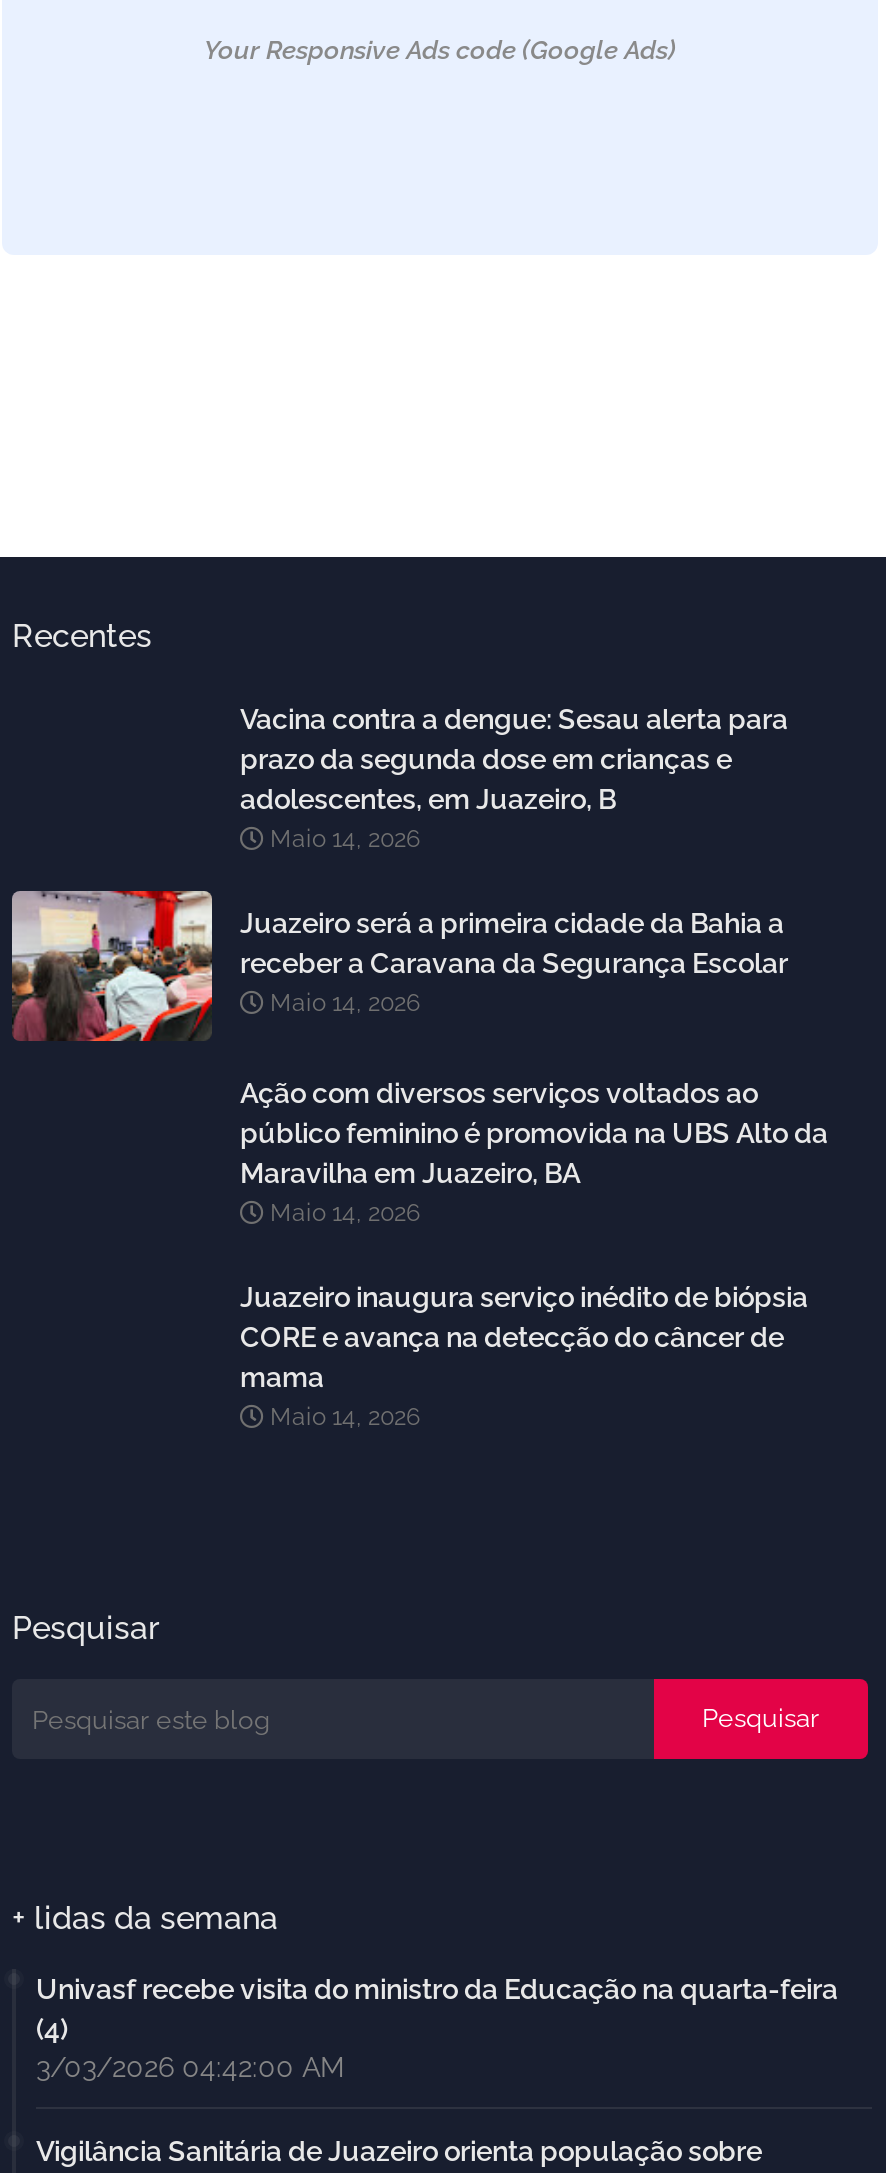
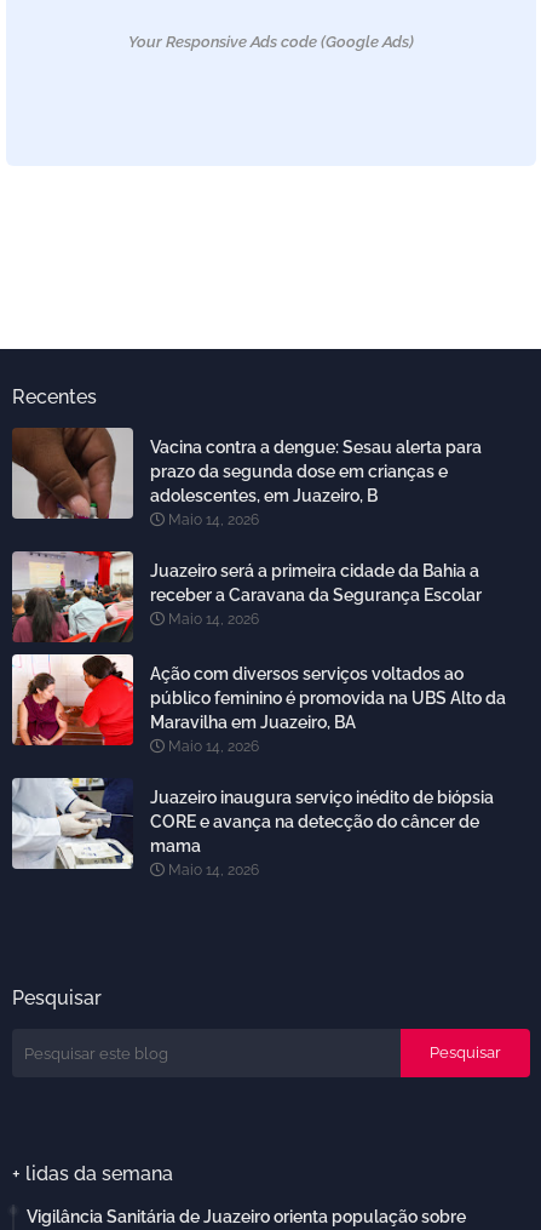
+ [image]

+ [image]

+ [image]

- Univasf recebe visita do ministro da Educação na quarta-feira
- (4)
- 3/03/2026 04:42:00 AM
